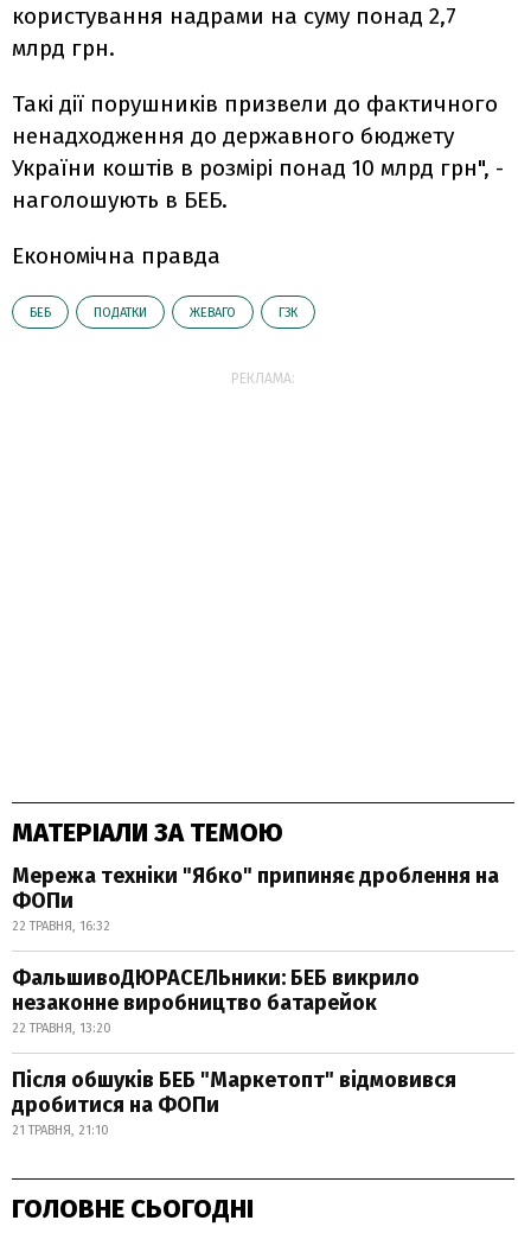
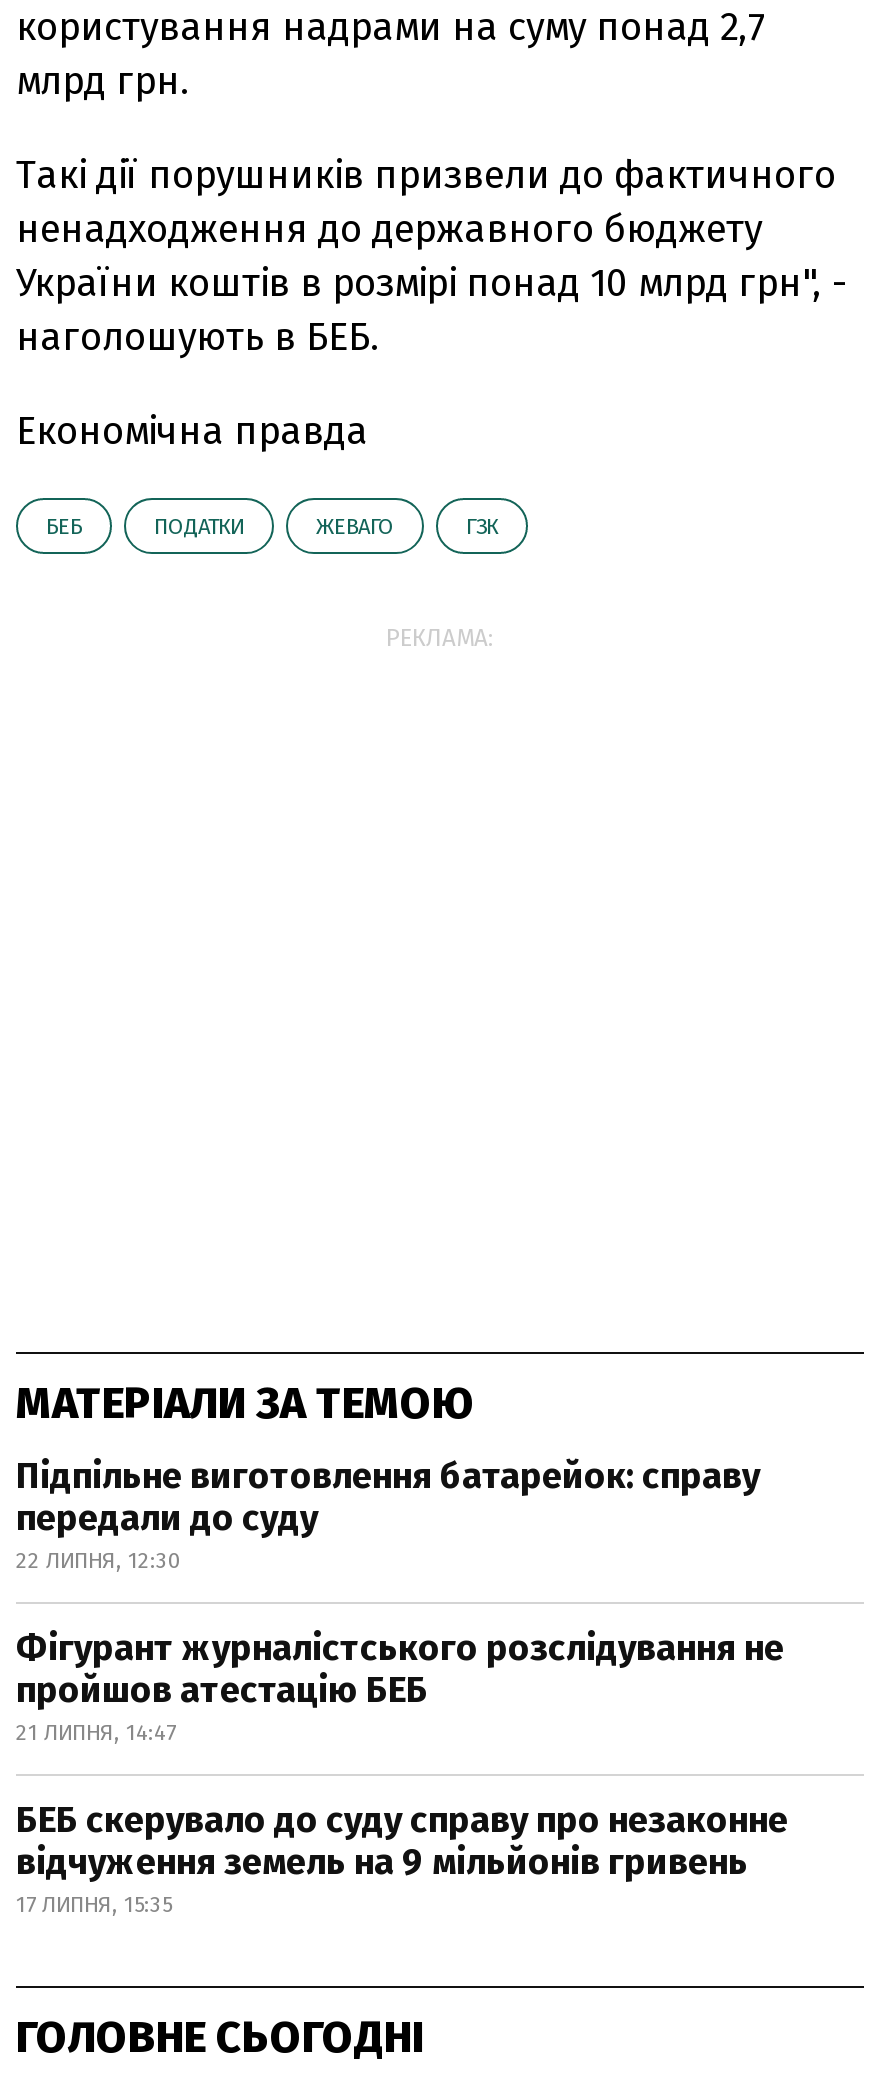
- Мережа техніки "Ябко" припиняє дроблення на
- ФОПи
- 22 ТРАВНЯ, 16:32
+ Підпільне виготовлення батарейок: справу
+ передали до суду
+ 22 ЛИПНЯ, 12:30

- ФальшивоДЮРАСЕЛЬники: БЕБ викрило
- незаконне виробництво батарейок
- 22 ТРАВНЯ, 13:20
+ Фігурант журналістського розслідування не
+ пройшов атестацію БЕБ
+ 21 ЛИПНЯ, 14:47

- Після обшуків БЕБ "Маркетопт" відмовився
- дробитися на ФОПи
- 21 ТРАВНЯ, 21:10
+ БЕБ скерувало до суду справу про незаконне
+ відчуження земель на 9 мільйонів гривень
+ 17 ЛИПНЯ, 15:35
